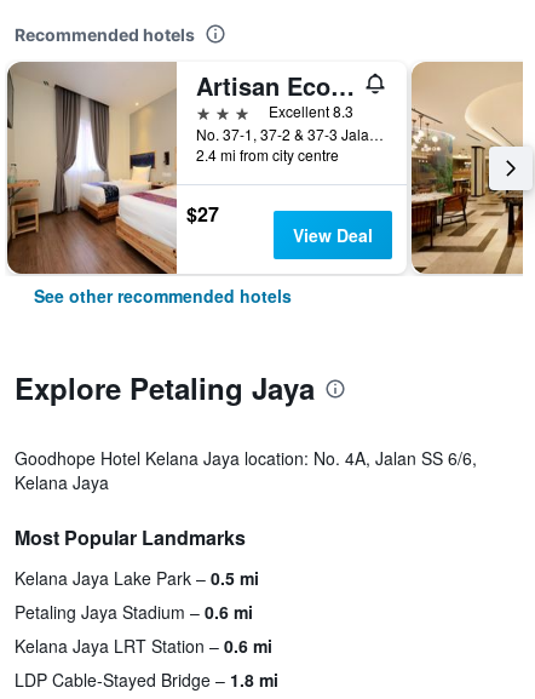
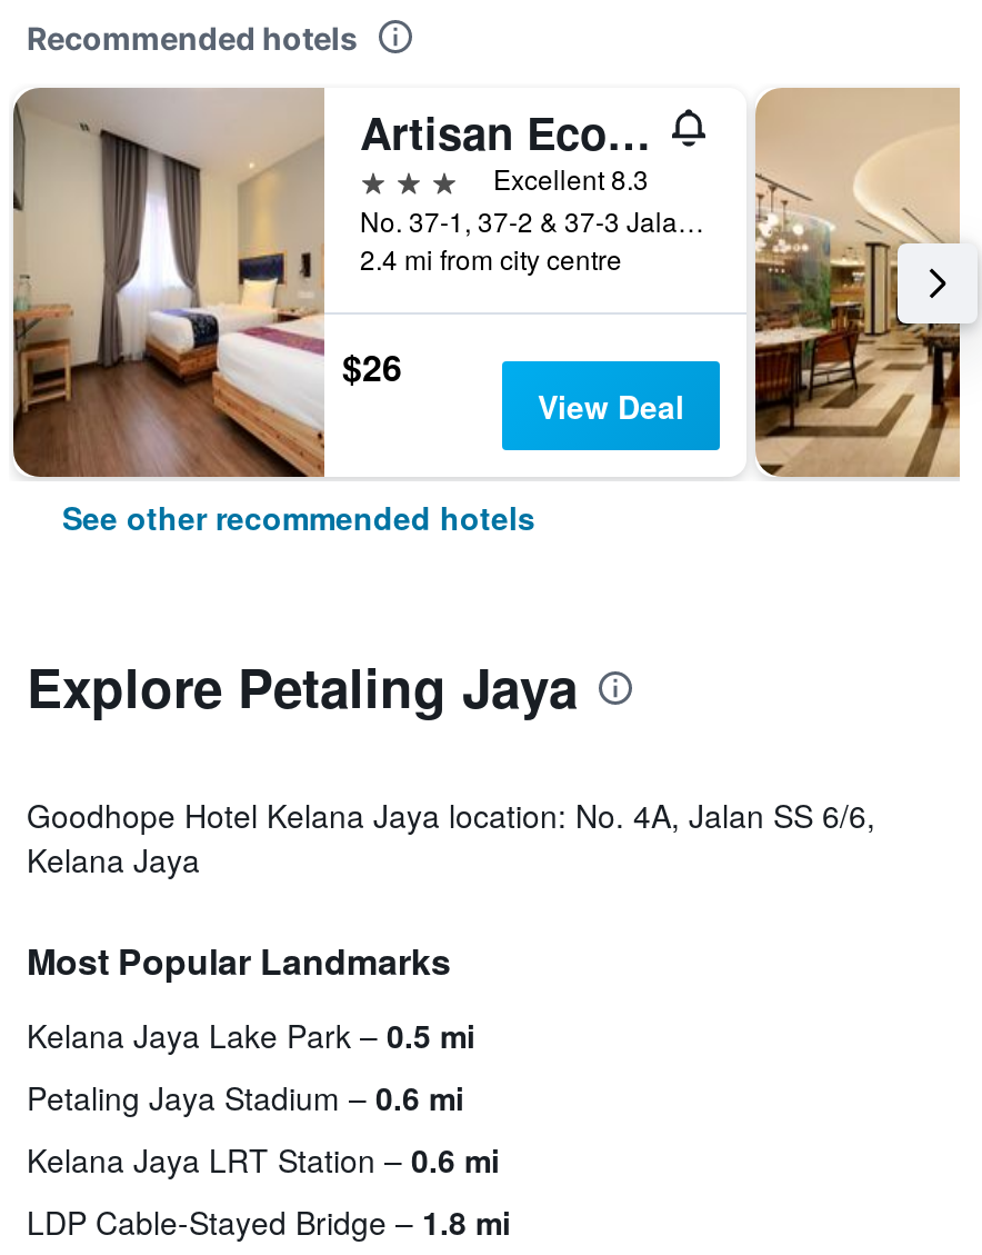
- $27
+ $26
